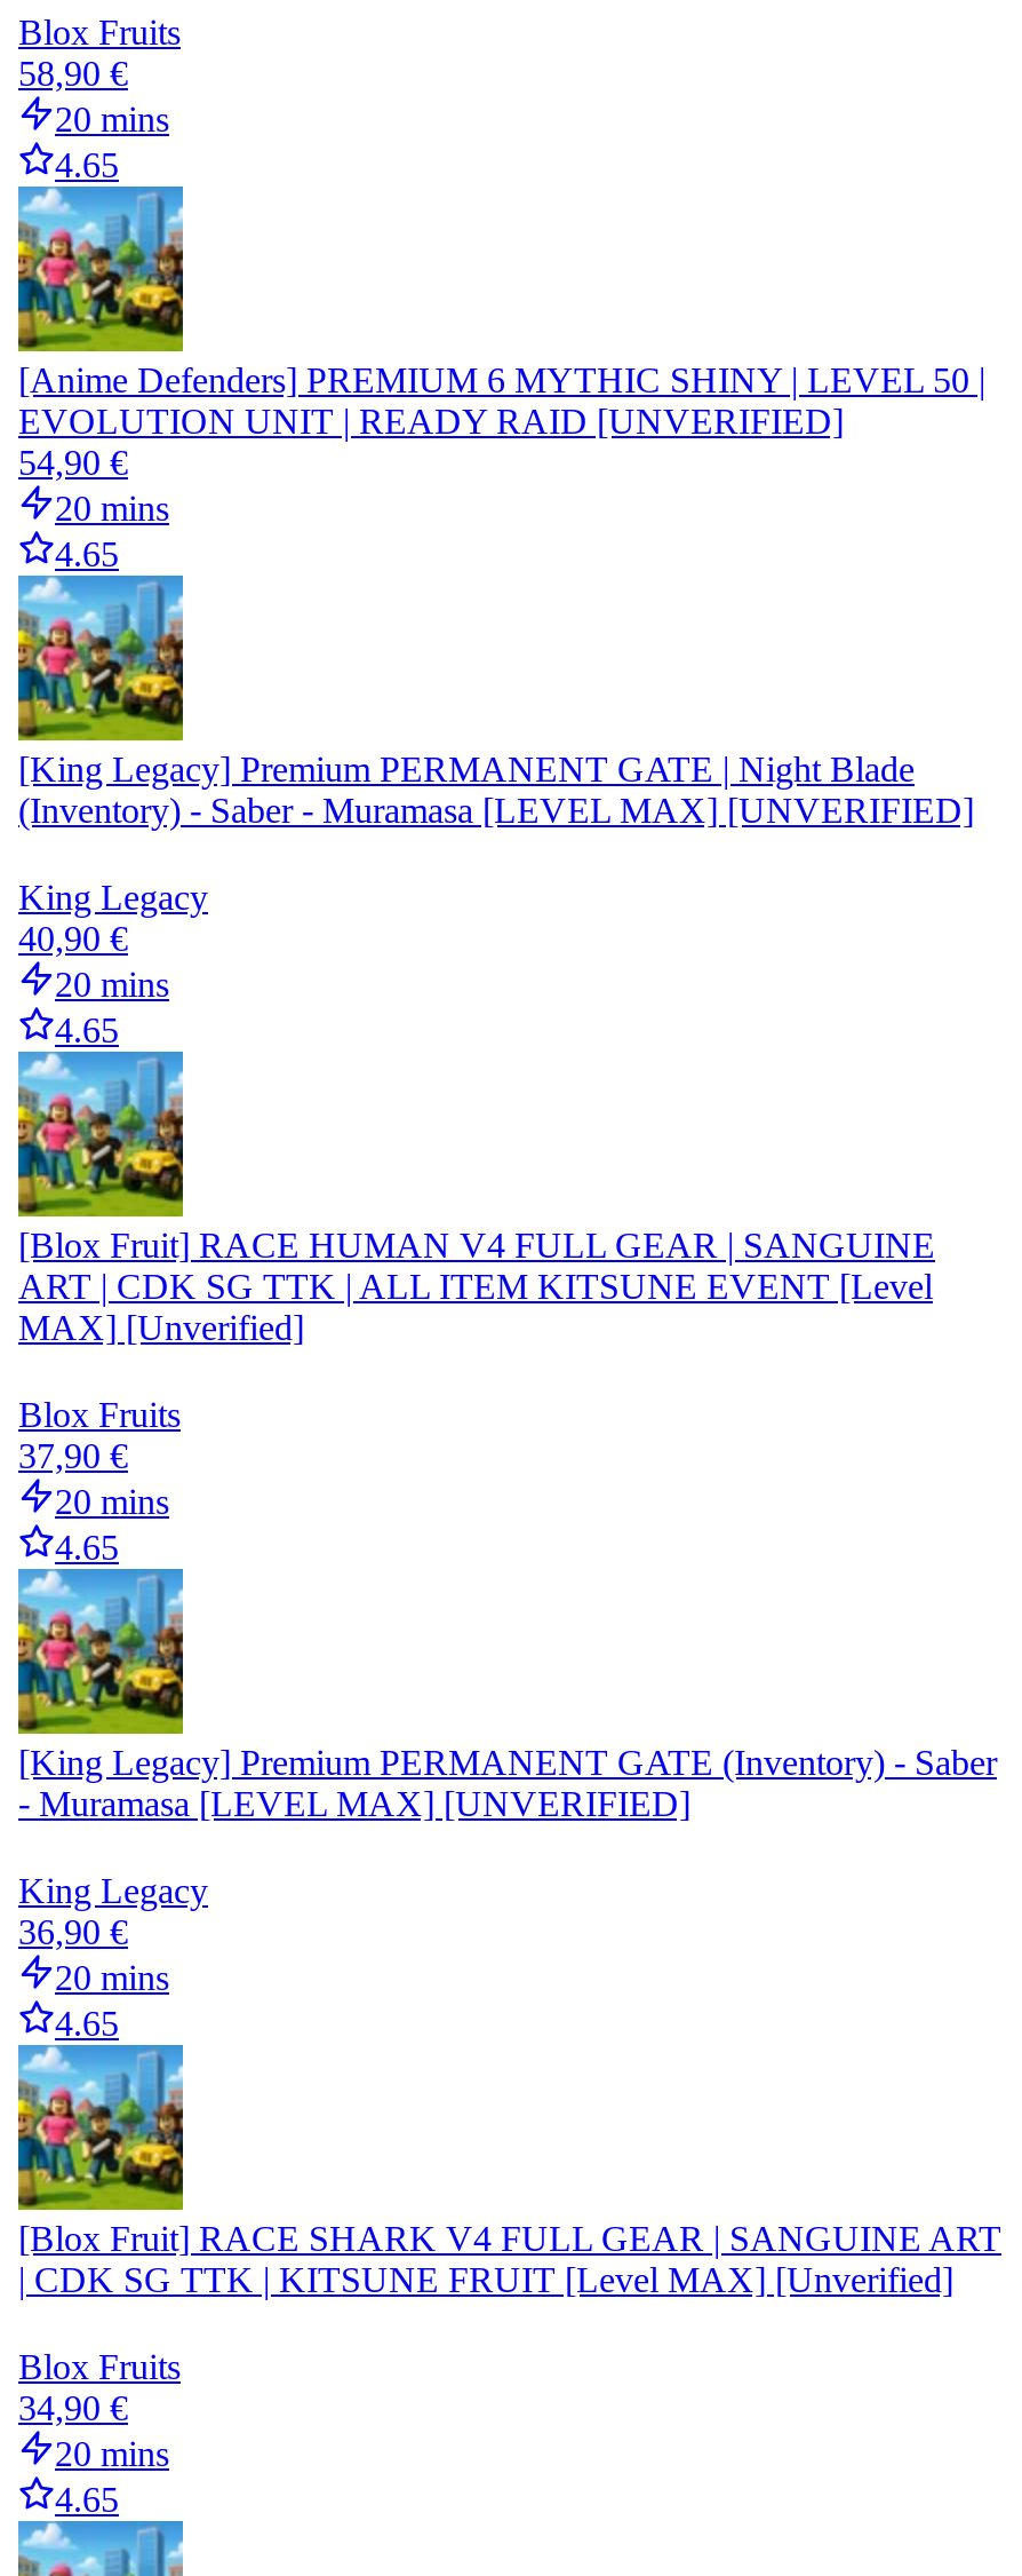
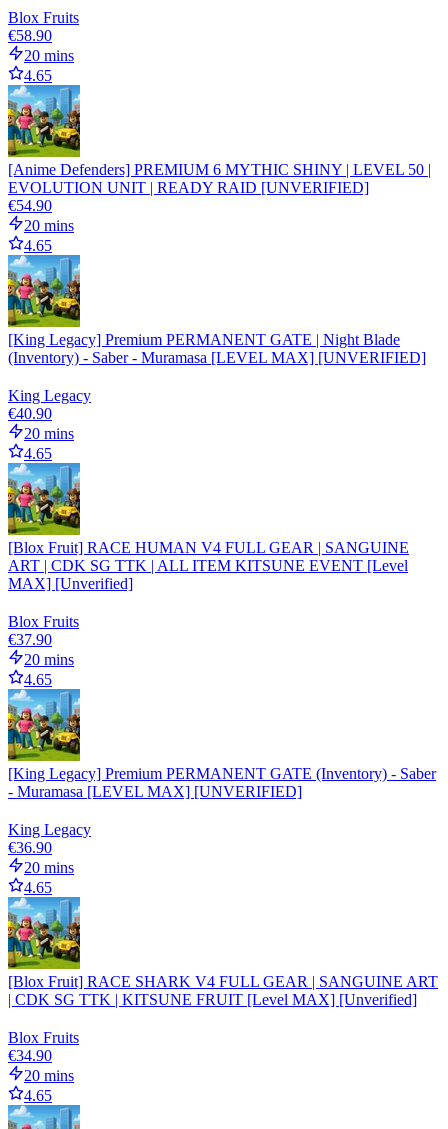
- 58,90 €
+ €58.90

- 54,90 €
+ €54.90

- 40,90 €
+ €40.90

- 37,90 €
+ €37.90

- 36,90 €
+ €36.90

- 34,90 €
+ €34.90
